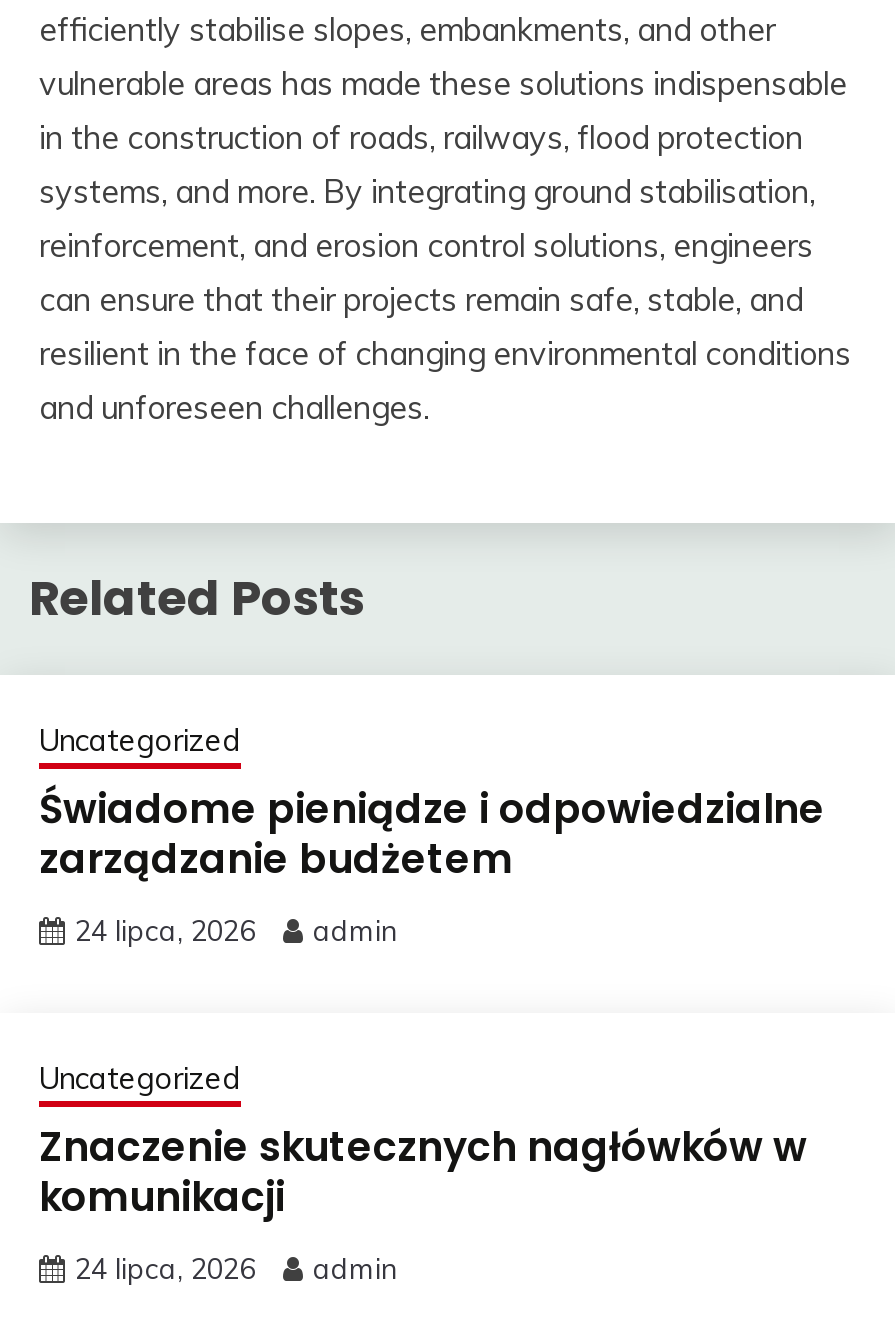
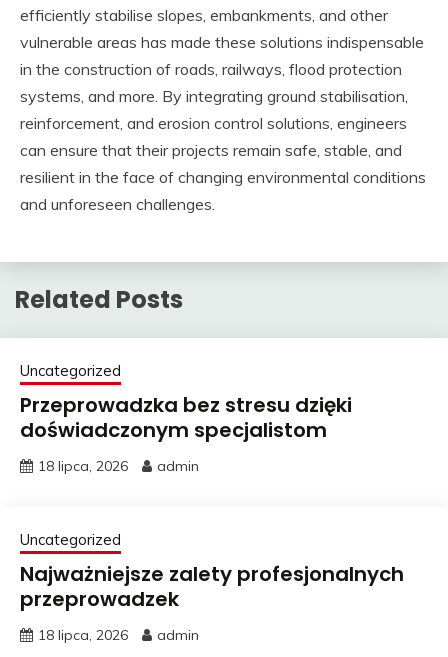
- Świadome pieniądze i odpowiedzialne
- zarządzanie budżetem
+ Przeprowadzka bez stresu dzięki
+ doświadczonym specjalistom

- 24 lipca, 2026 admin
+ 18 lipca, 2026 admin

- Znaczenie skutecznych nagłówków w
- komunikacji
+ Najważniejsze zalety profesjonalnych
+ przeprowadzek

- 24 lipca, 2026 admin
+ 18 lipca, 2026 admin
